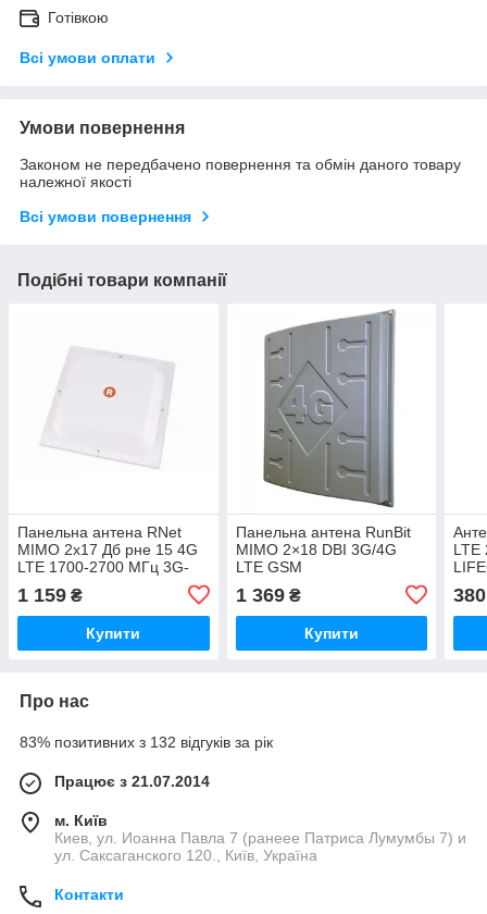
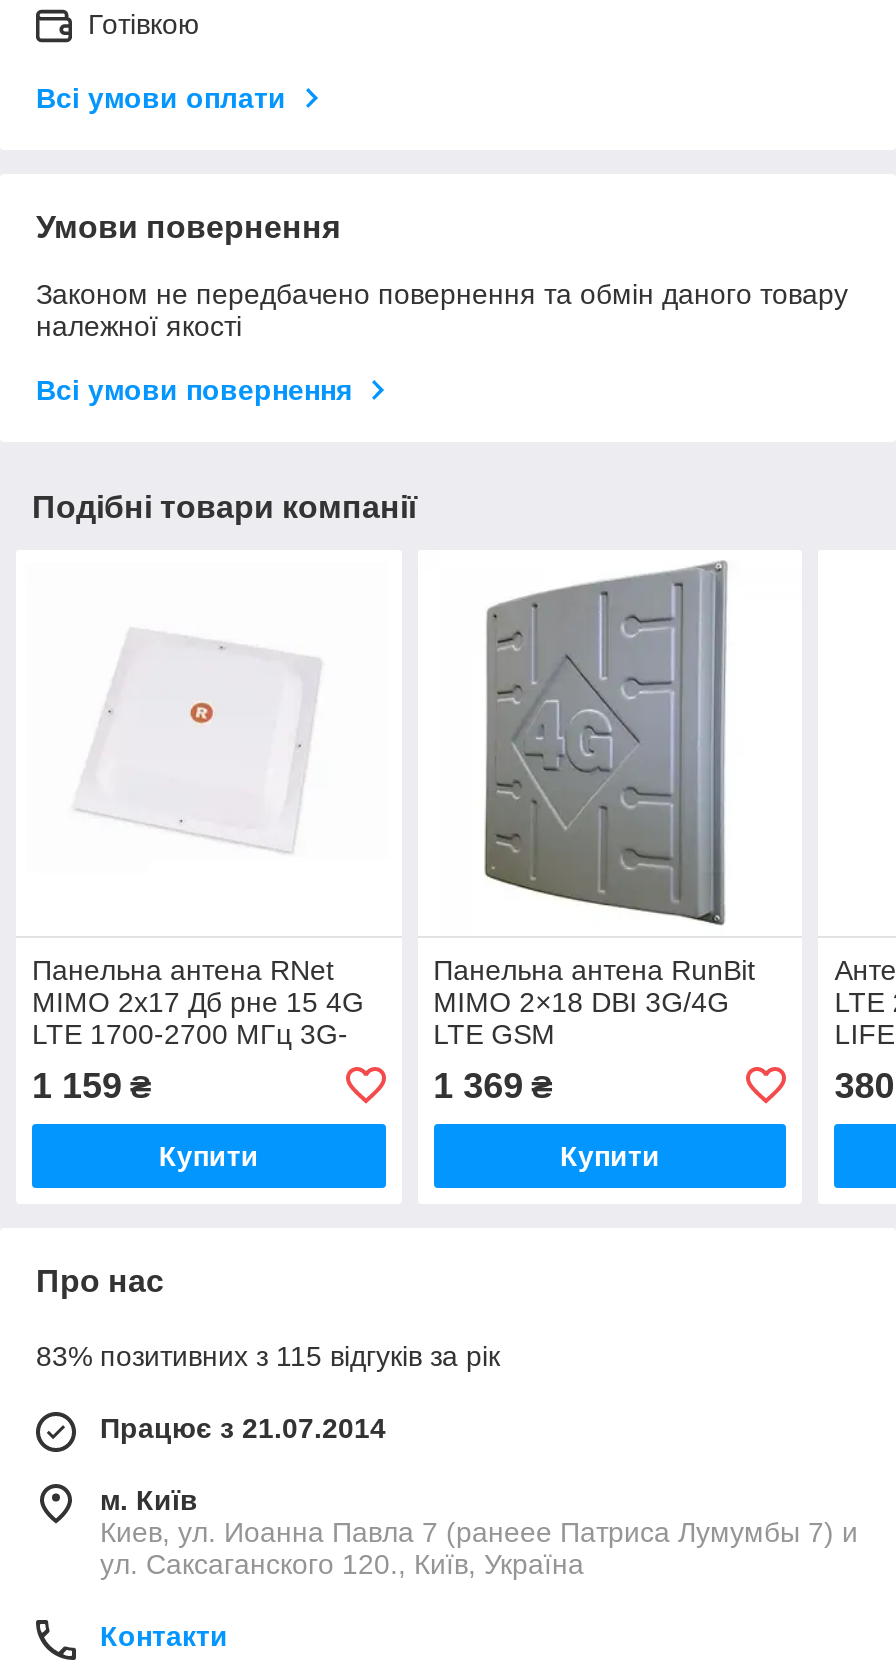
- 83% позитивних з 132 відгуків за рік
+ 83% позитивних з 115 відгуків за рік
